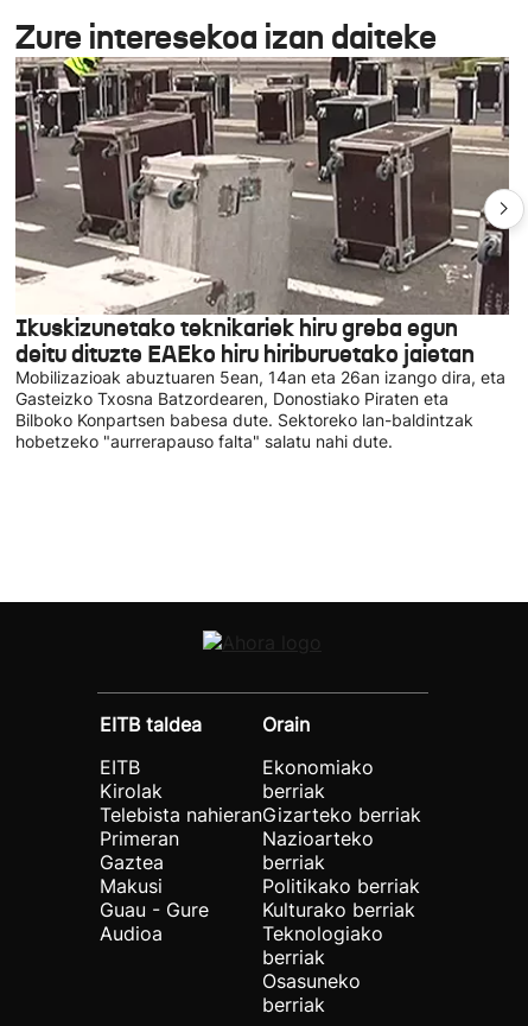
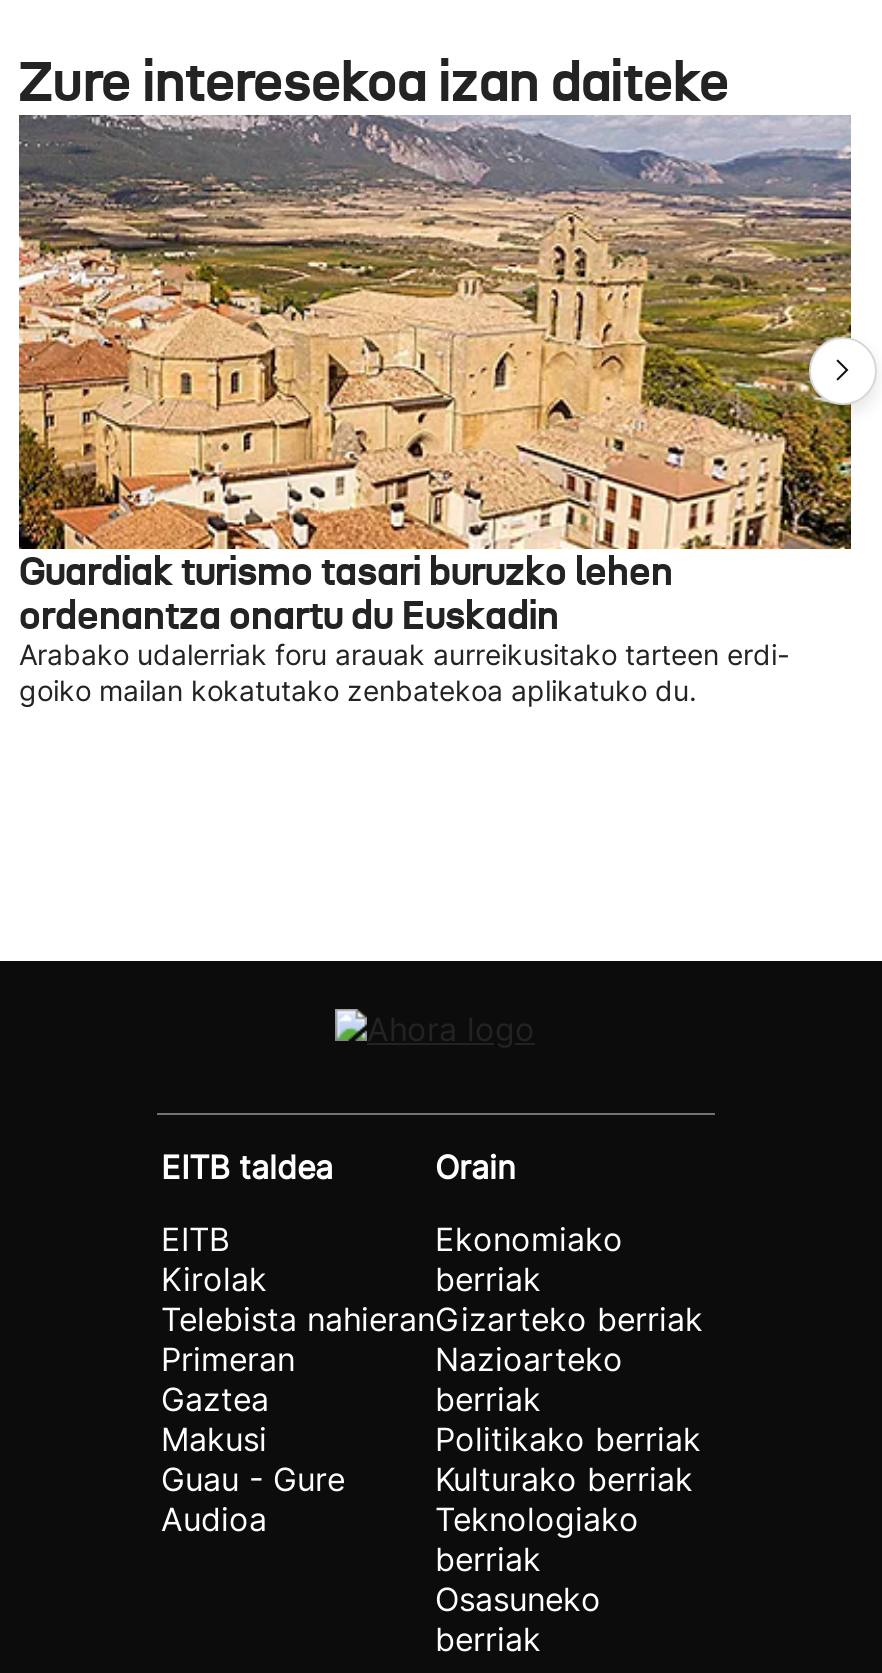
- [image]
- Ikuskizunetako teknikariek hiru greba egun
- deitu dituzte EAEko hiru hiriburuetako jaietan
- Mobilizazioak abuztuaren 5ean, 14an eta 26an izango dira, eta
- Gasteizko Txosna Batzordearen, Donostiako Piraten eta
- Bilboko Konpartsen babesa dute. Sektoreko lan-baldintzak
- hobetzeko "aurrerapauso falta" salatu nahi dute.
+ [image]
+ Guardiak turismo tasari buruzko lehen
+ ordenantza onartu du Euskadin
+ Arabako udalerriak foru arauak aurreikusitako tarteen erdi-
+ goiko mailan kokatutako zenbatekoa aplikatuko du.
